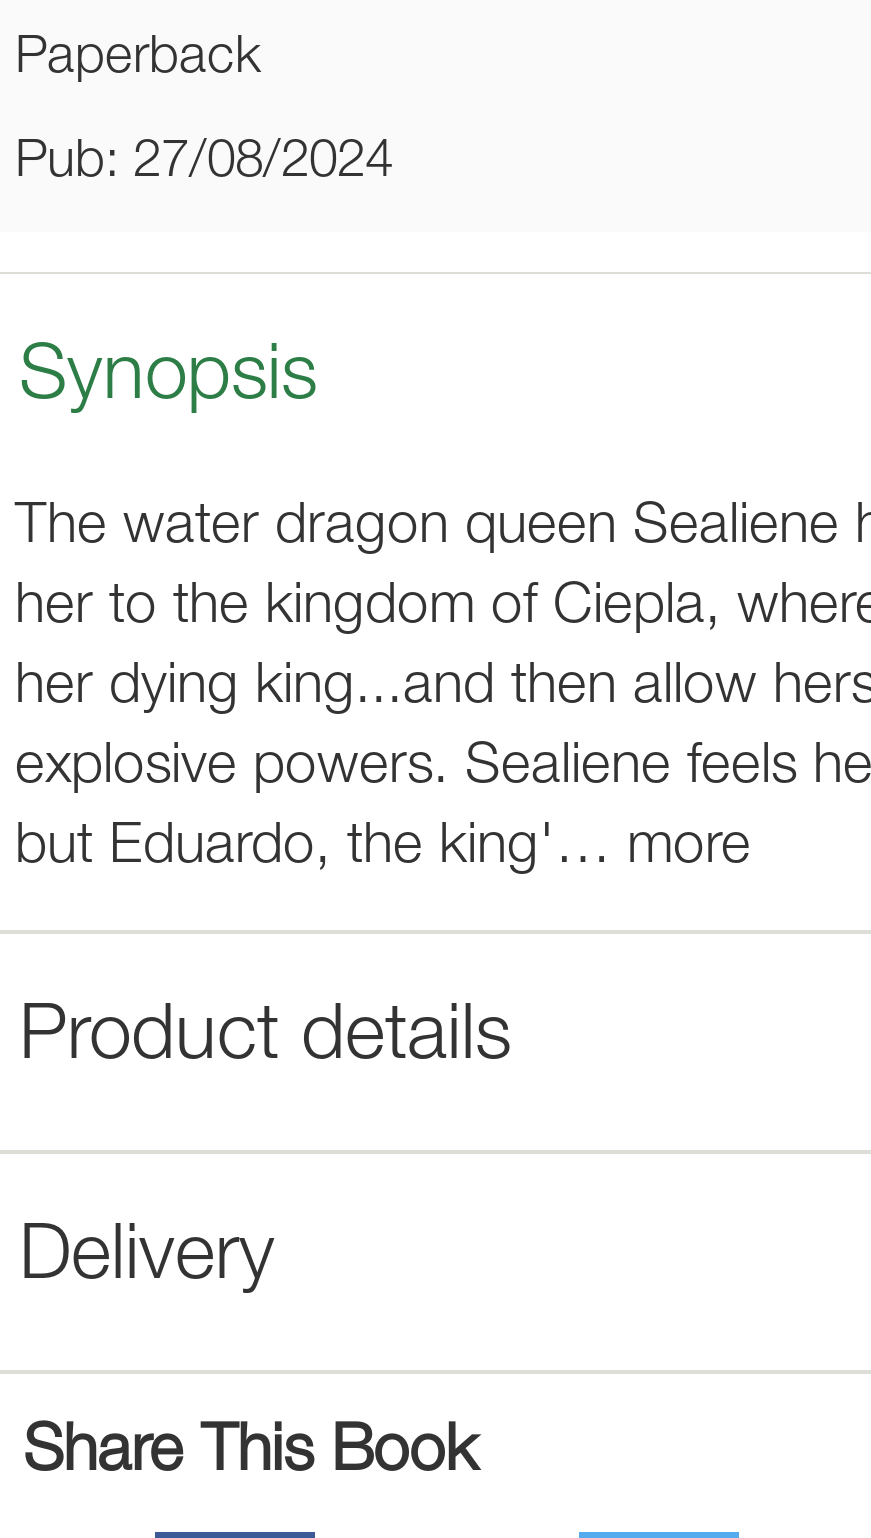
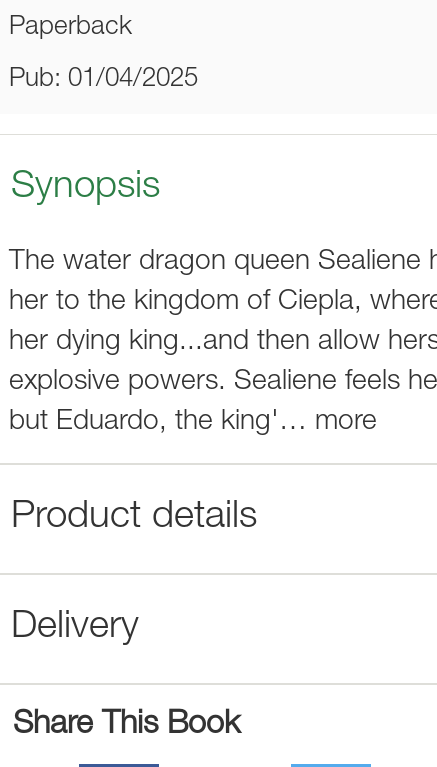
- Pub: 27/08/2024
+ Pub: 01/04/2025
